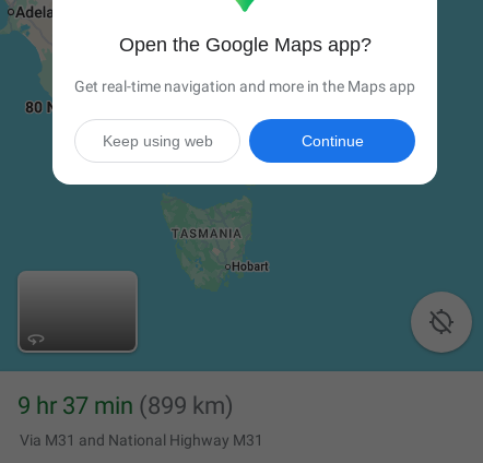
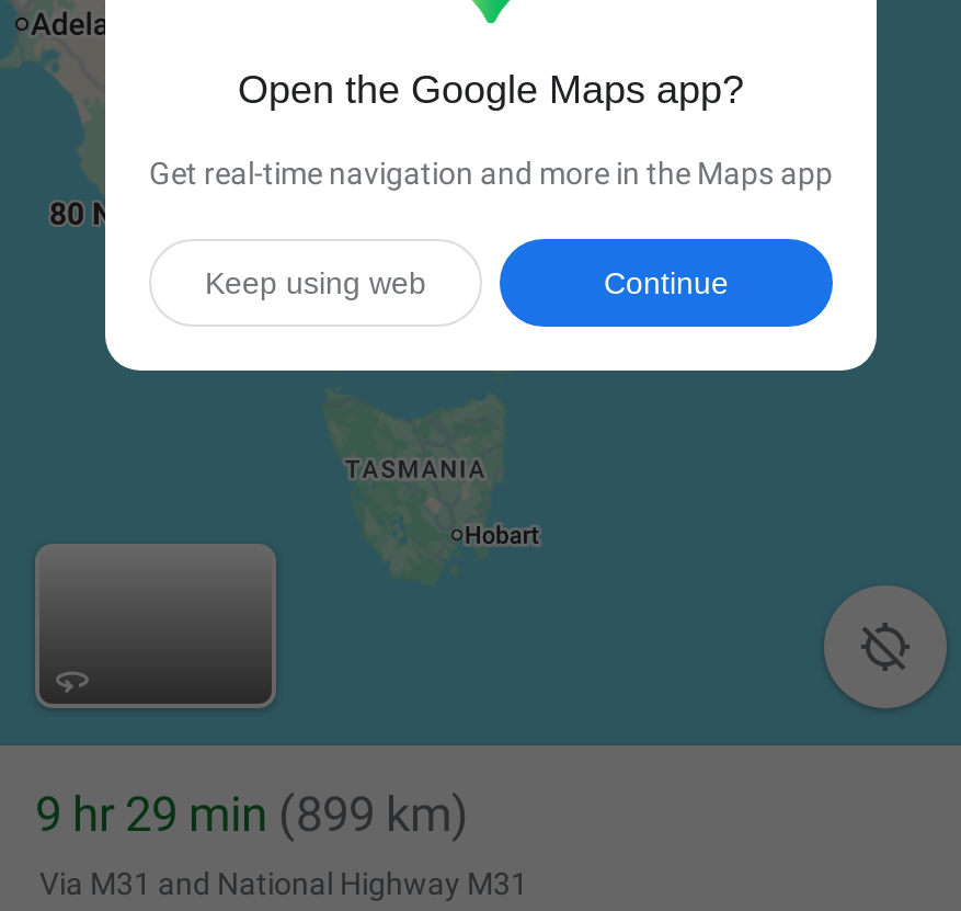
- 9 hr 37 min (899 km)
+ 9 hr 29 min (899 km)
